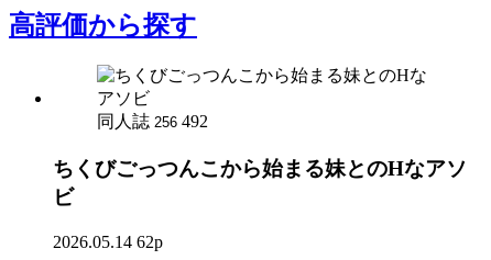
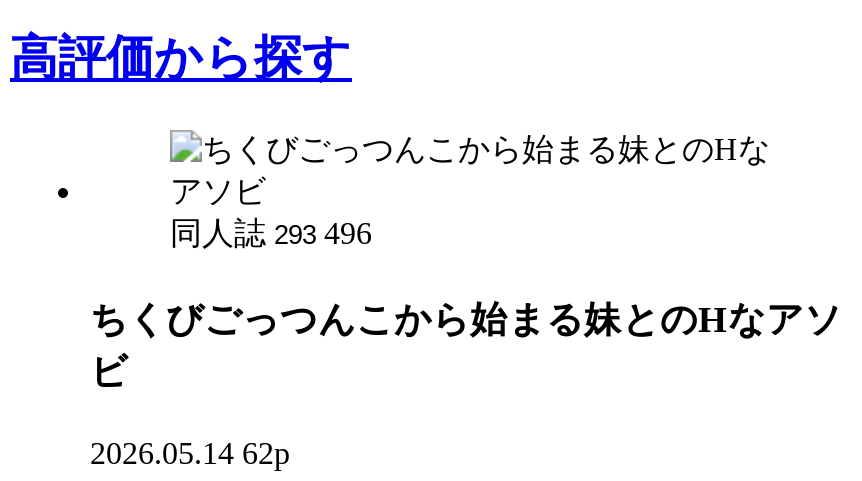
- 同人誌 256 492
+ 同人誌 293 496
